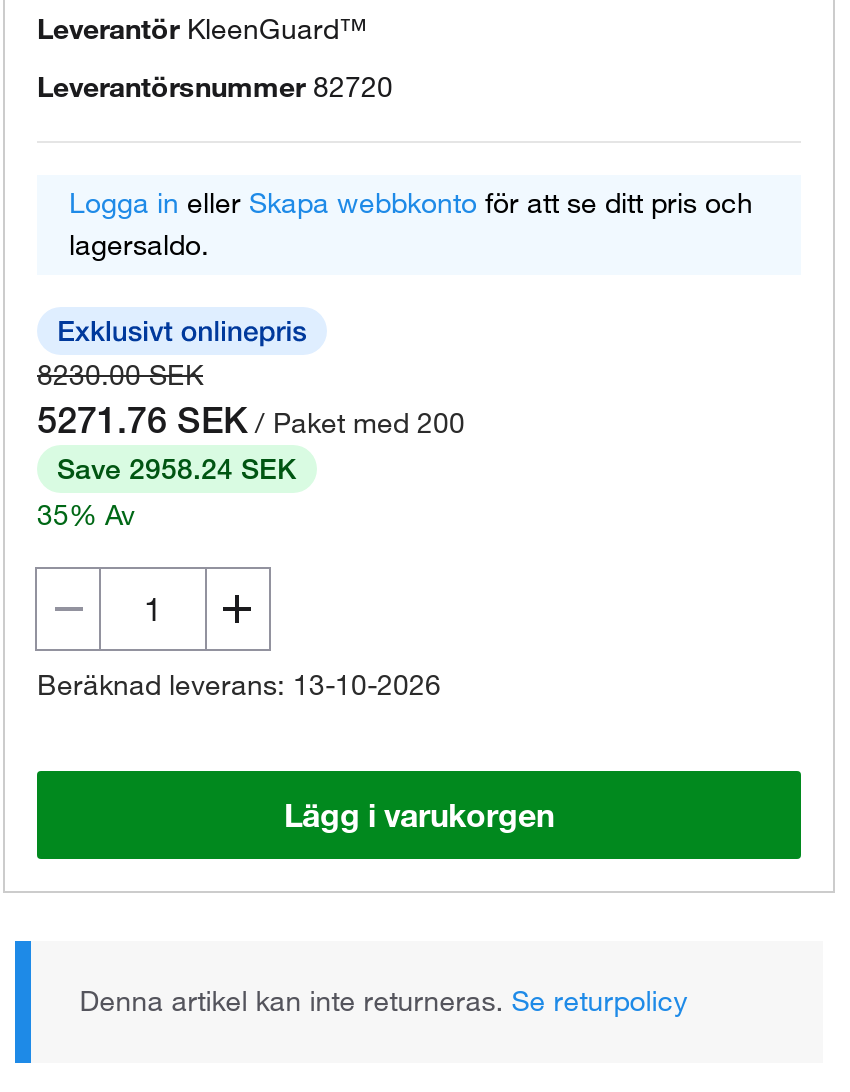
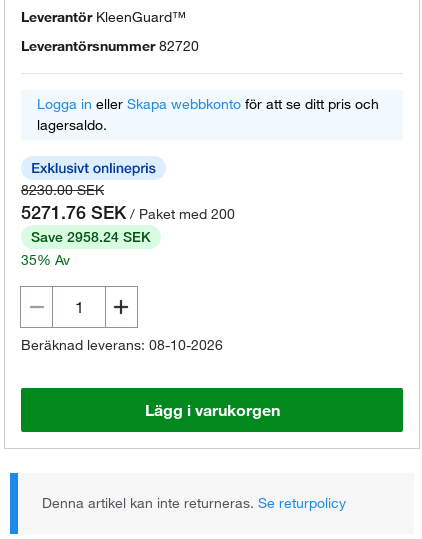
- Beräknad leverans: 13-10-2026
+ Beräknad leverans: 08-10-2026
